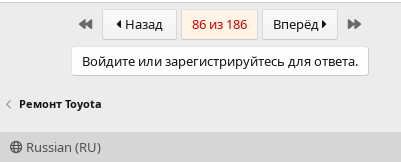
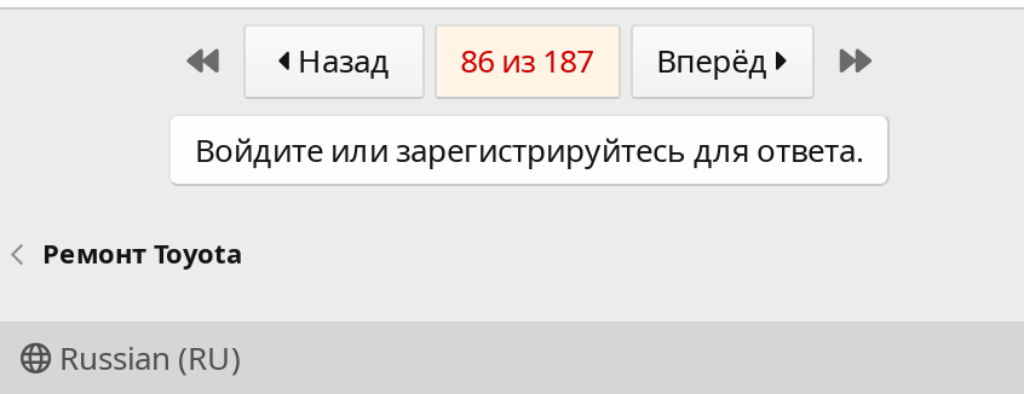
- 86 из 186
+ 86 из 187
